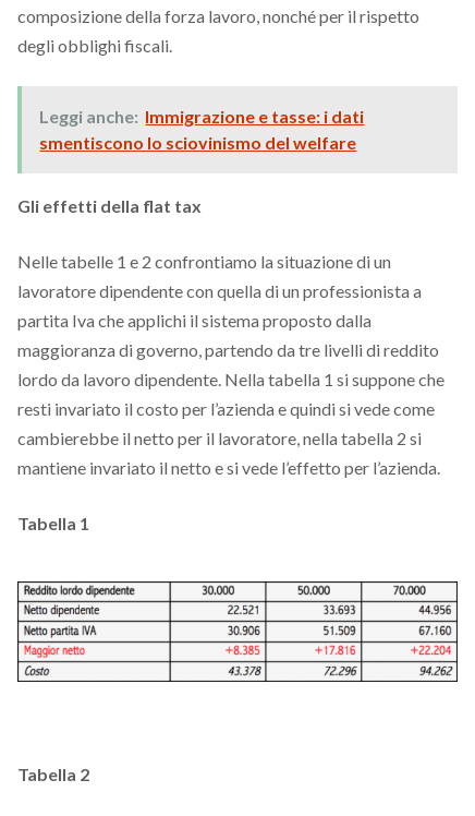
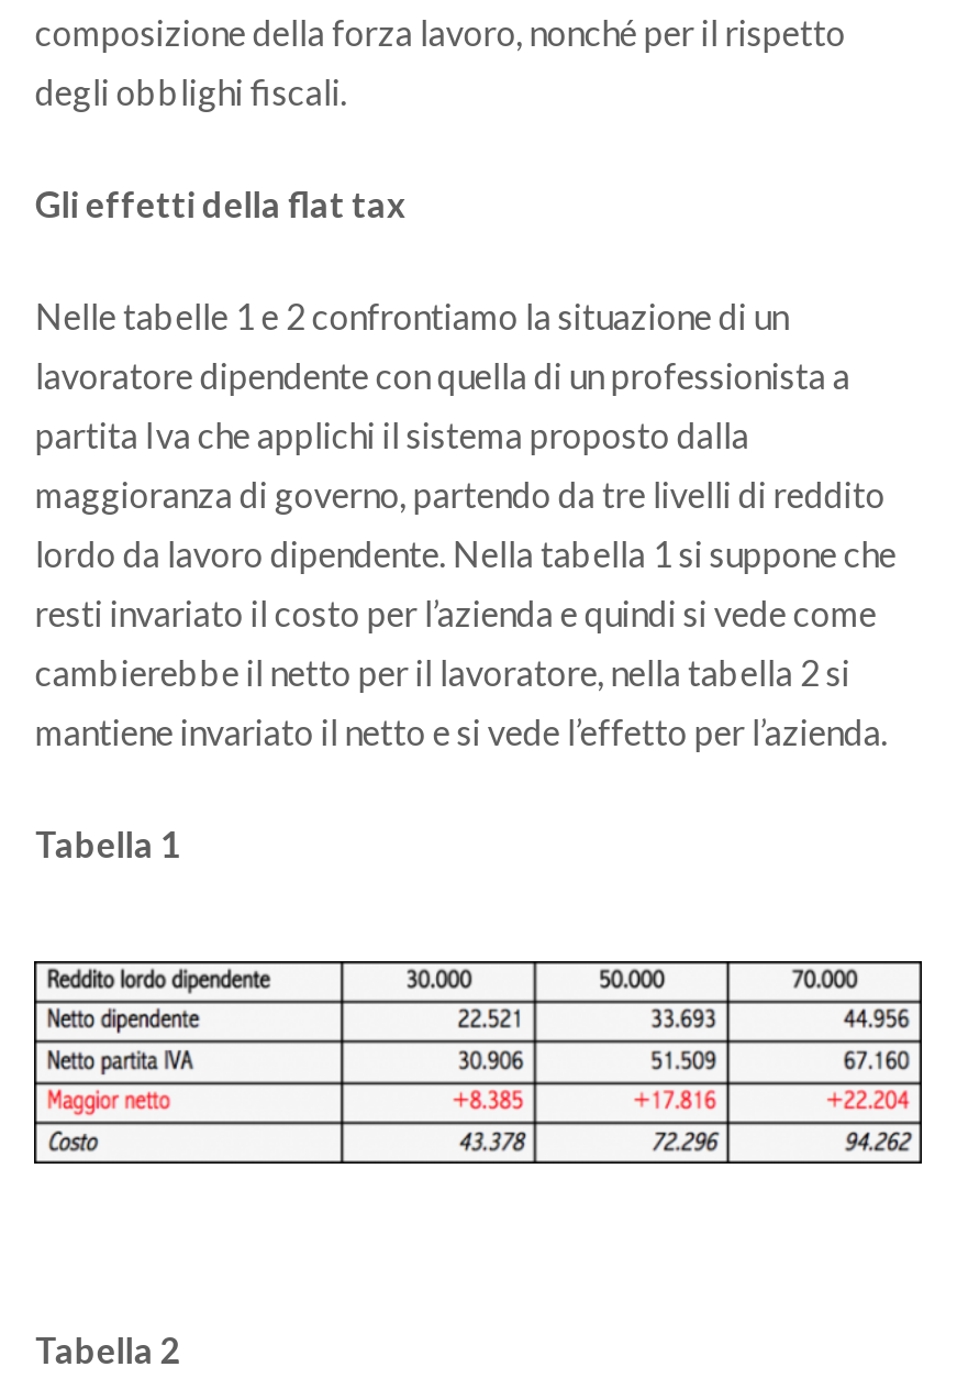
- [image]
- Leggi anche: Immigrazione e tasse: i dati
- smentiscono lo sciovinismo del welfare
